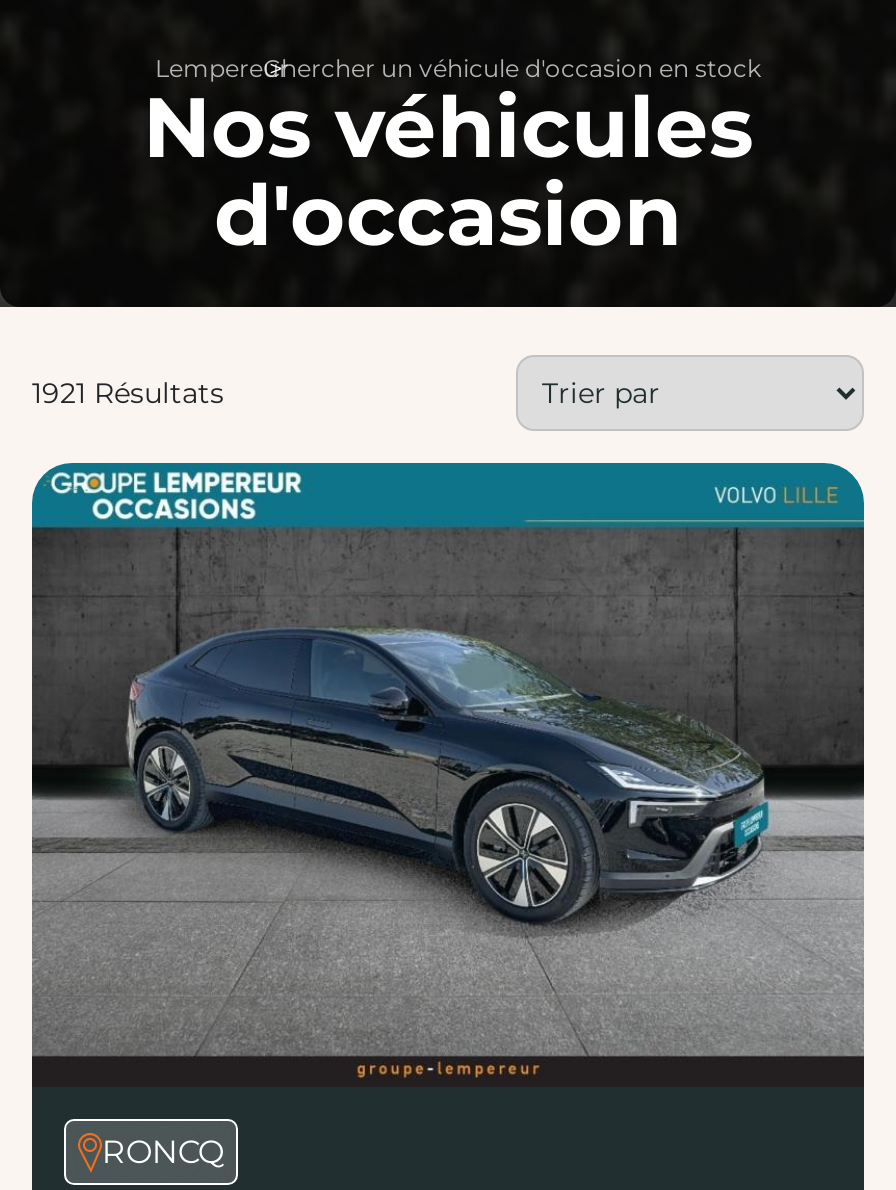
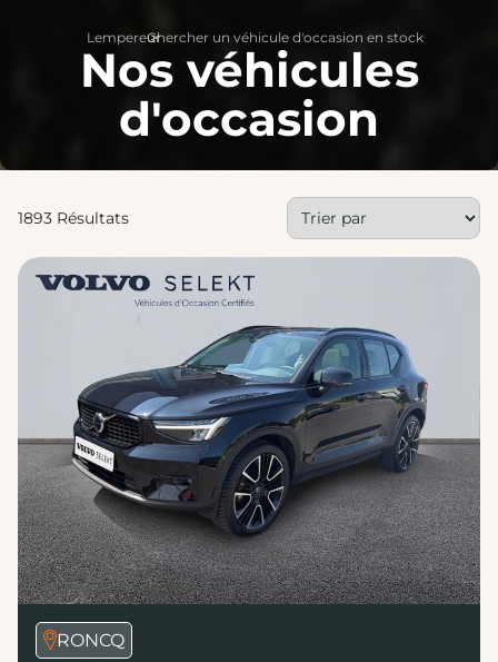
- 1921 Résultats
+ 1893 Résultats

- [image]
+ [image]
